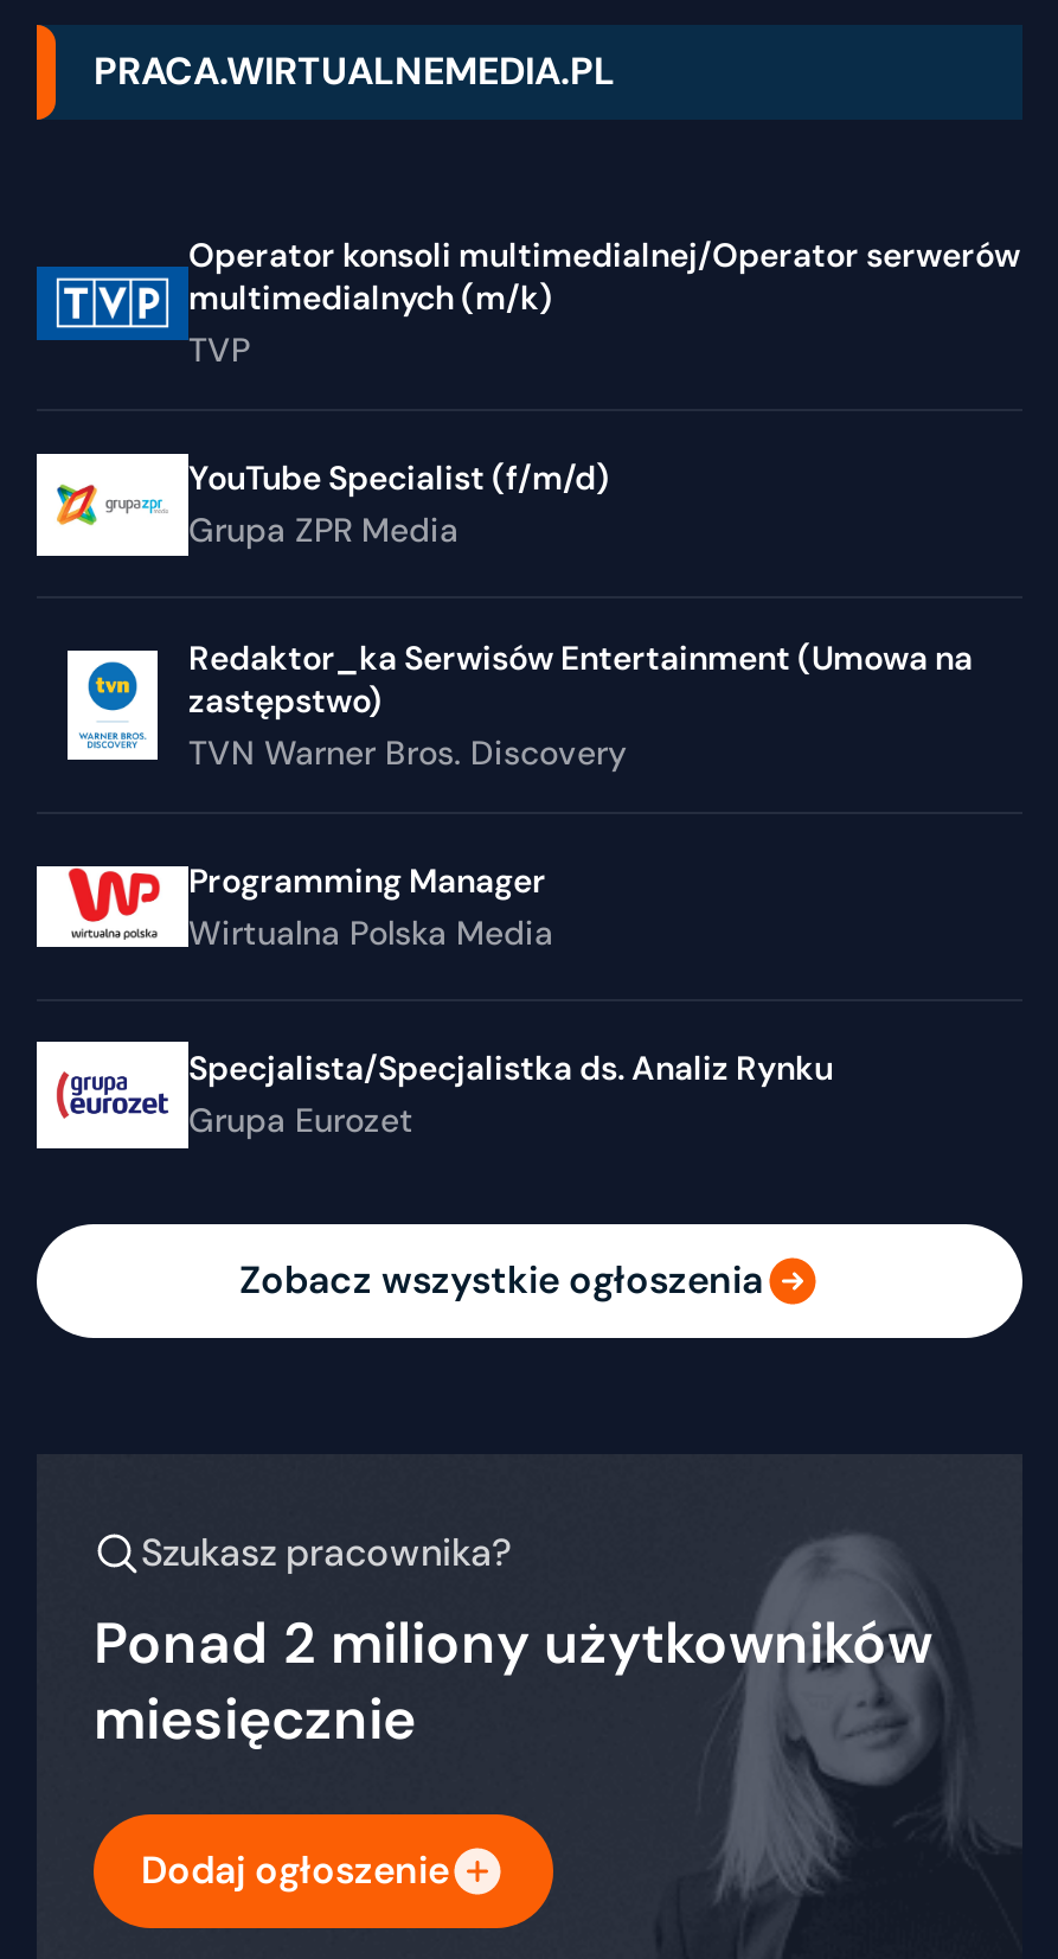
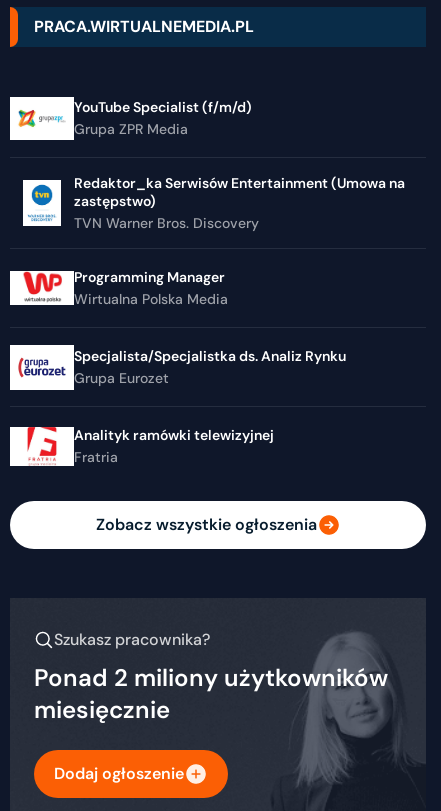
- [image]
- Operator konsoli multimedialnej/Operator serwerów
- multimedialnych (m/k)
- TVP

moved up: YouTube Specialist (f/m/d) | Grupa ZPR Media | Redaktor_ka Serwisów Entertainment (Umowa na | ... | Specjalista/Specjalistka ds. Analiz Rynku | Grupa Eurozet

+ [image]
+ Analityk ramówki telewizyjnej
+ Fratria
